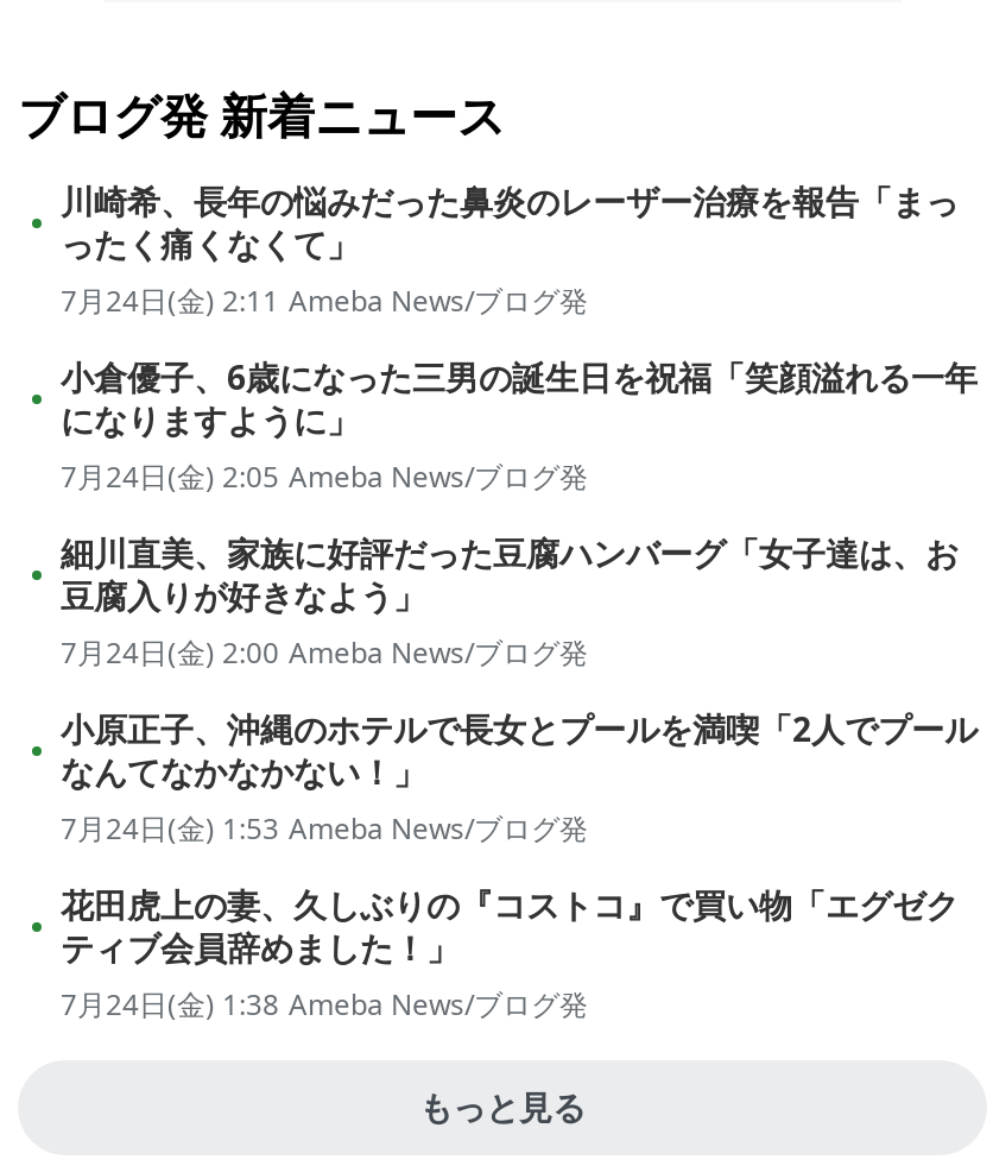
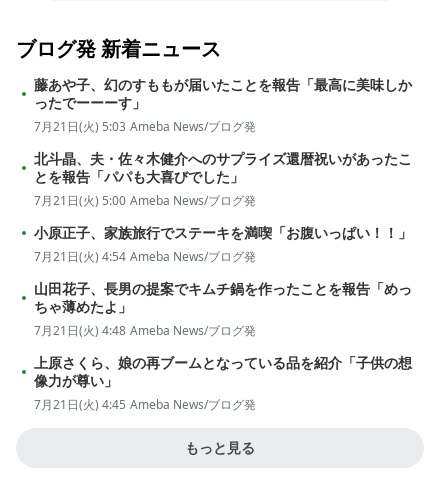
- 川崎希、長年の悩みだった鼻炎のレーザー治療を報告「まっ
- ったく痛くなくて」
- 7月24日(金) 2:11 Ameba News/ブログ発
+ 藤あや子、幻のすももが届いたことを報告「最高に美味しか
+ ったでーーーす」
+ 7月21日(火) 5:03 Ameba News/ブログ発

- 小倉優子、6歳になった三男の誕生日を祝福「笑顔溢れる一年
- になりますように」
- 7月24日(金) 2:05 Ameba News/ブログ発
+ 北斗晶、夫・佐々木健介へのサプライズ還暦祝いがあったこ
+ とを報告「パパも大喜びでした」
+ 7月21日(火) 5:00 Ameba News/ブログ発

- 細川直美、家族に好評だった豆腐ハンバーグ「女子達は、お
- 豆腐入りが好きなよう」
- 7月24日(金) 2:00 Ameba News/ブログ発
+ 小原正子、家族旅行でステーキを満喫「お腹いっぱい！！」
+ 7月21日(火) 4:54 Ameba News/ブログ発

- 小原正子、沖縄のホテルで長女とプールを満喫「2人でプール
- なんてなかなかない！」
- 7月24日(金) 1:53 Ameba News/ブログ発
+ 山田花子、長男の提案でキムチ鍋を作ったことを報告「めっ
+ ちゃ薄めたよ」
+ 7月21日(火) 4:48 Ameba News/ブログ発

- 花田虎上の妻、久しぶりの『コストコ』で買い物「エグゼク
- ティブ会員辞めました！」
- 7月24日(金) 1:38 Ameba News/ブログ発
+ 上原さくら、娘の再ブームとなっている品を紹介「子供の想
+ 像力が尊い」
+ 7月21日(火) 4:45 Ameba News/ブログ発
